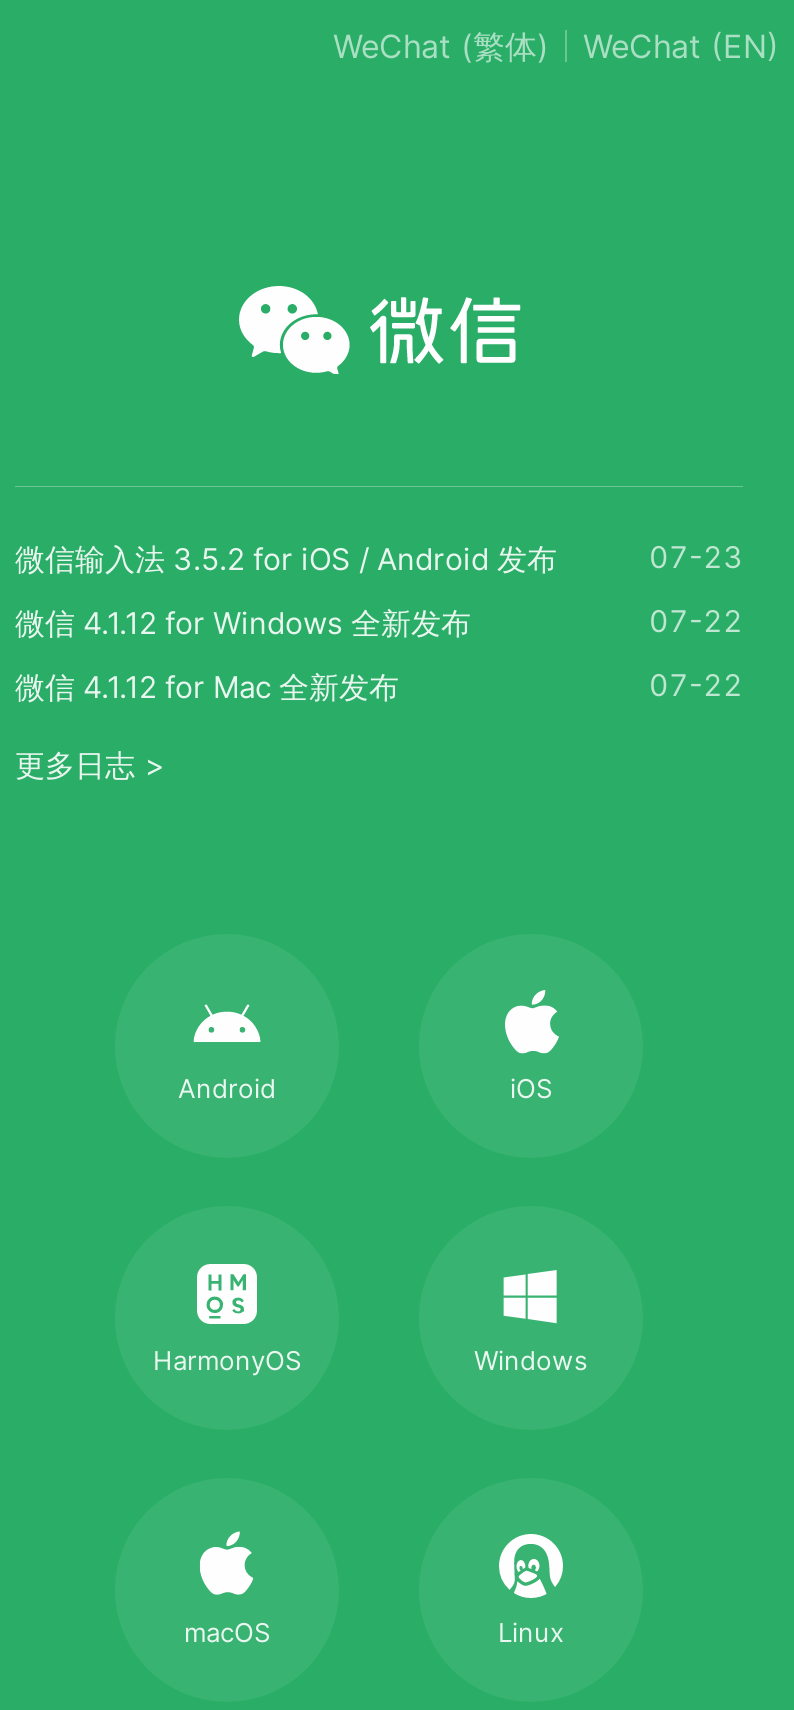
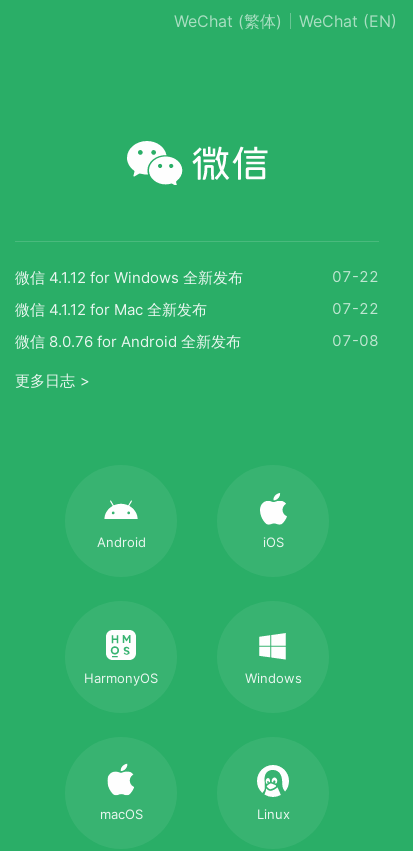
- 微信输入法 3.5.2 for iOS / Android 发布
- 07-23

moved up: 微信 4.1.12 for Windows 全新发布 | 07-22 | 微信 4.1.12 for Mac 全新发布 | 07-22

+ 微信 8.0.76 for Android 全新发布
+ 07-08
